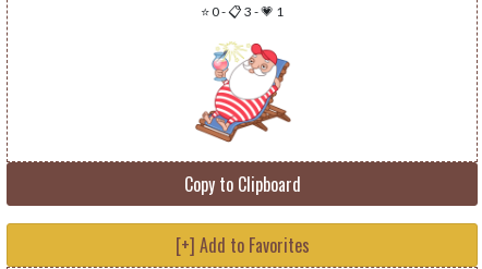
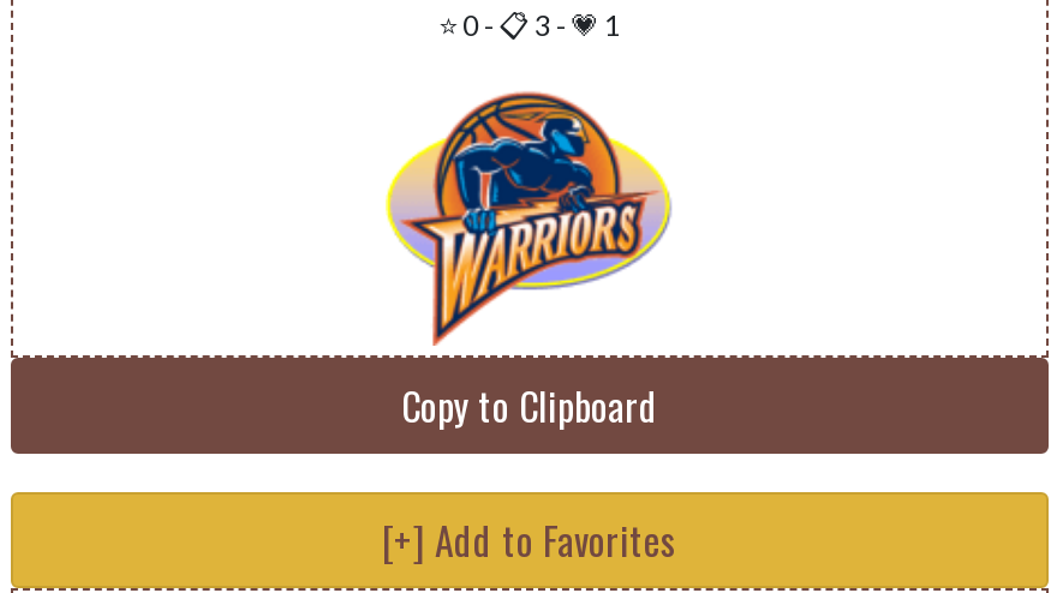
- [image]
+ [image]
